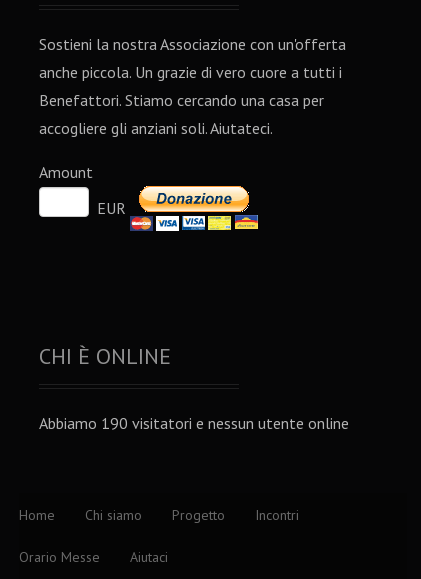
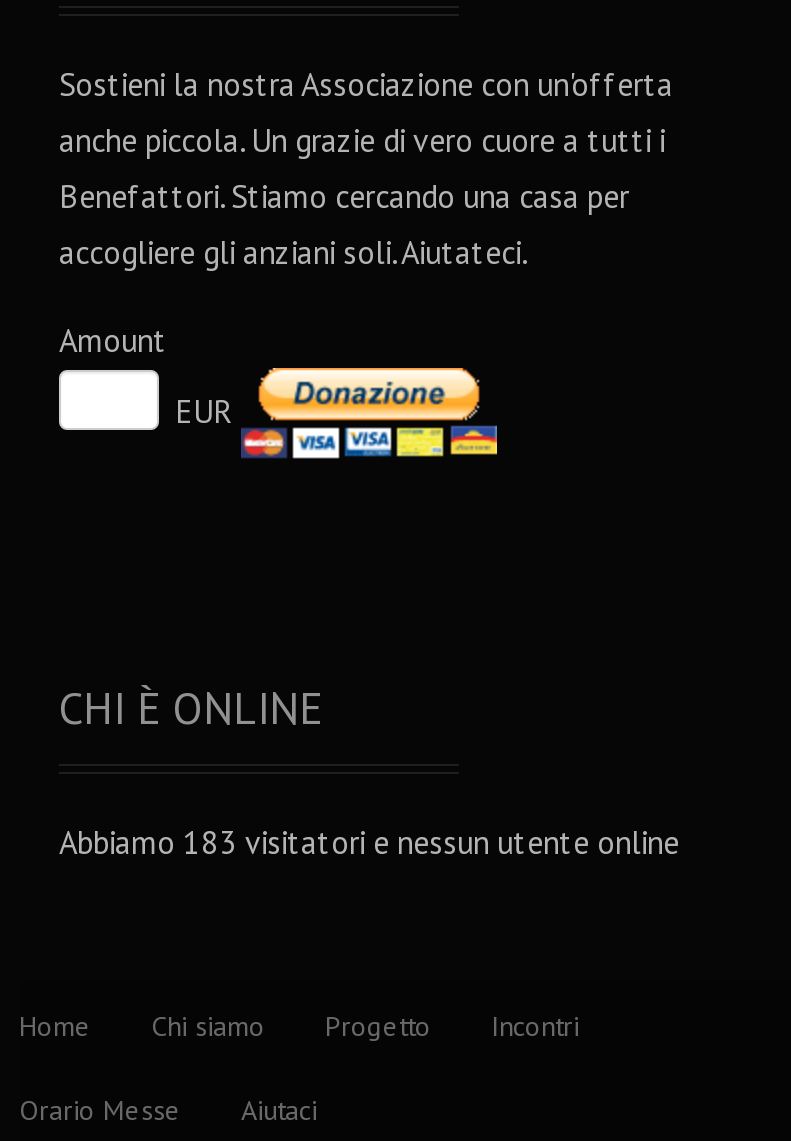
- Abbiamo 190 visitatori e nessun utente online
+ Abbiamo 183 visitatori e nessun utente online
